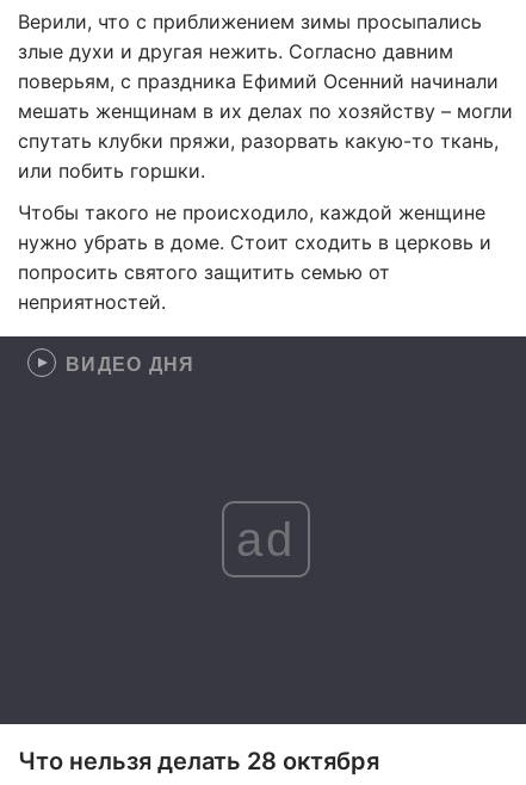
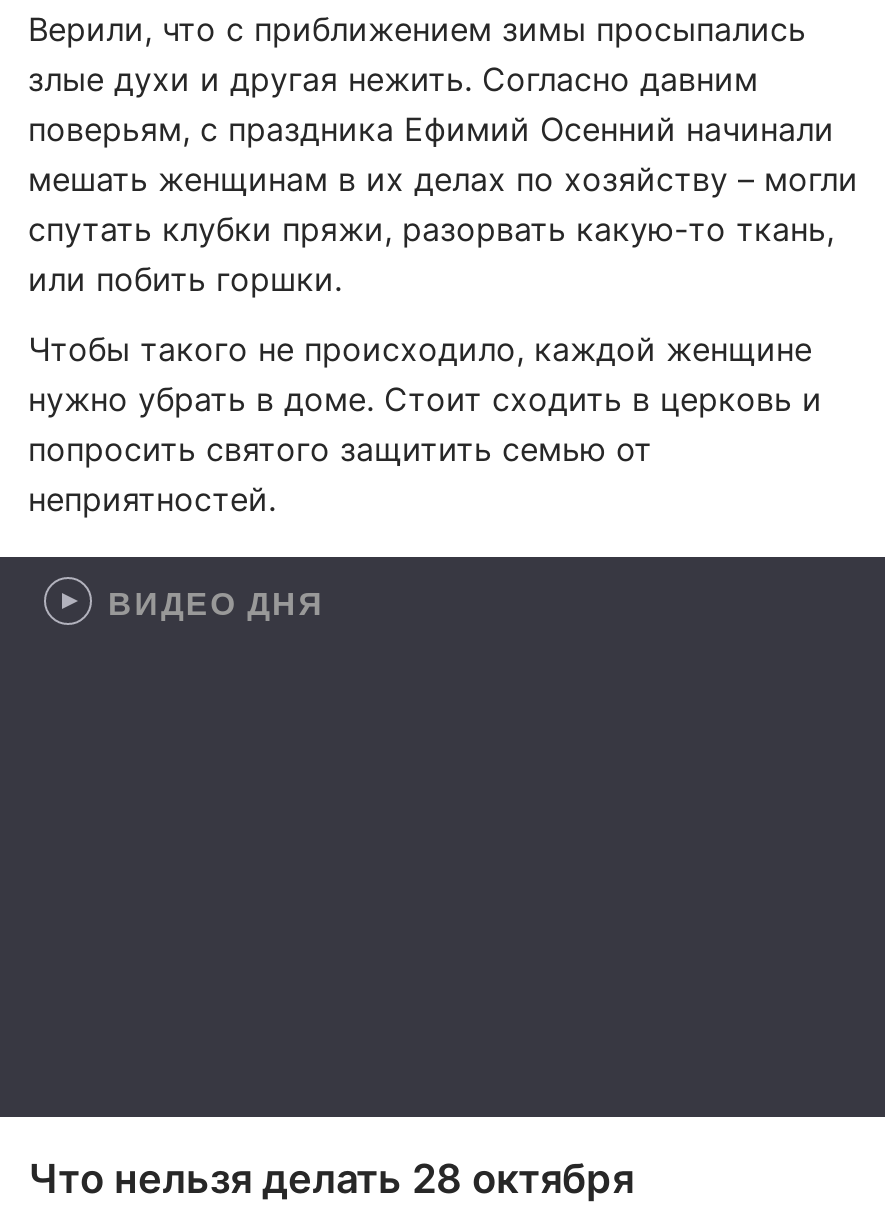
- ad
